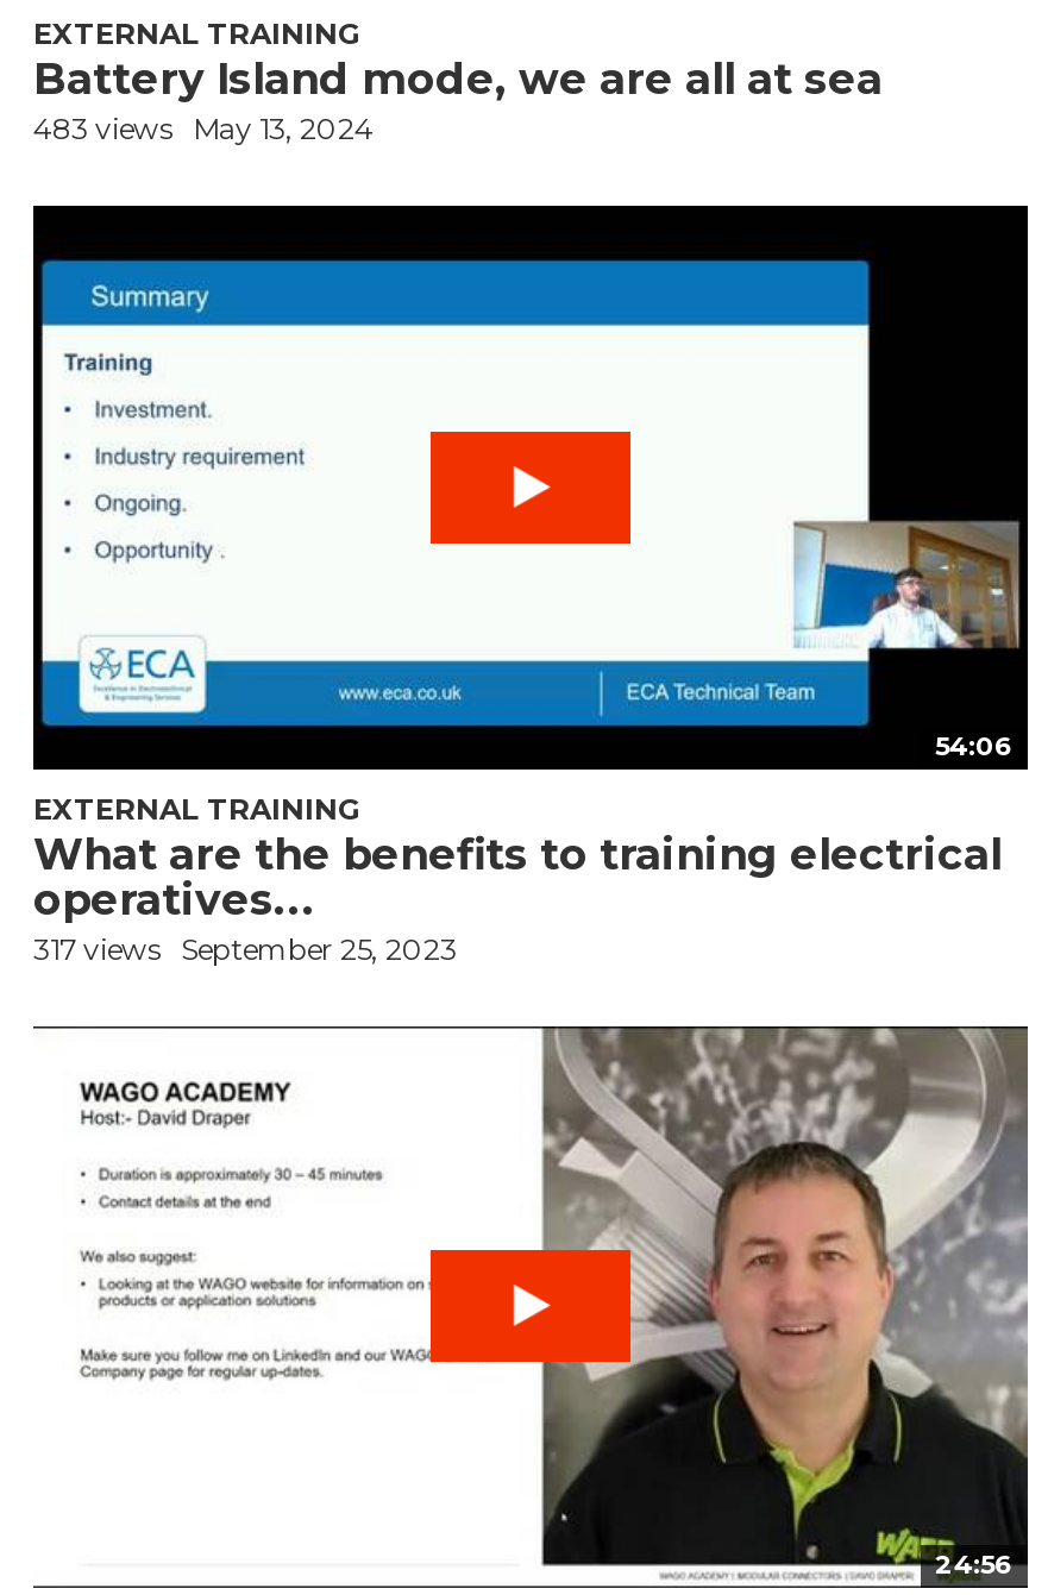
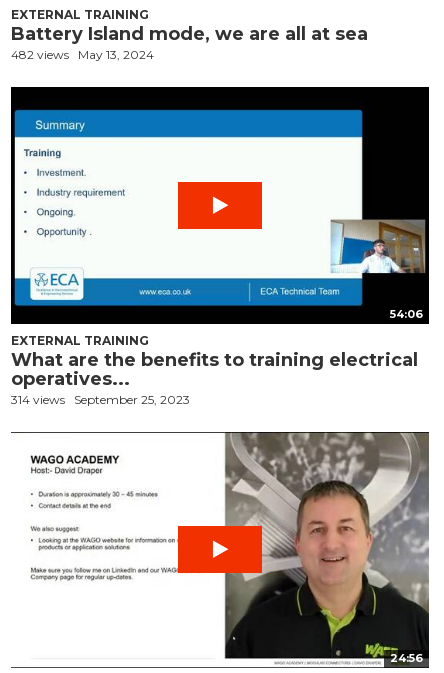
- 483 views May 13, 2024
+ 482 views May 13, 2024

- 317 views September 25, 2023
+ 314 views September 25, 2023
